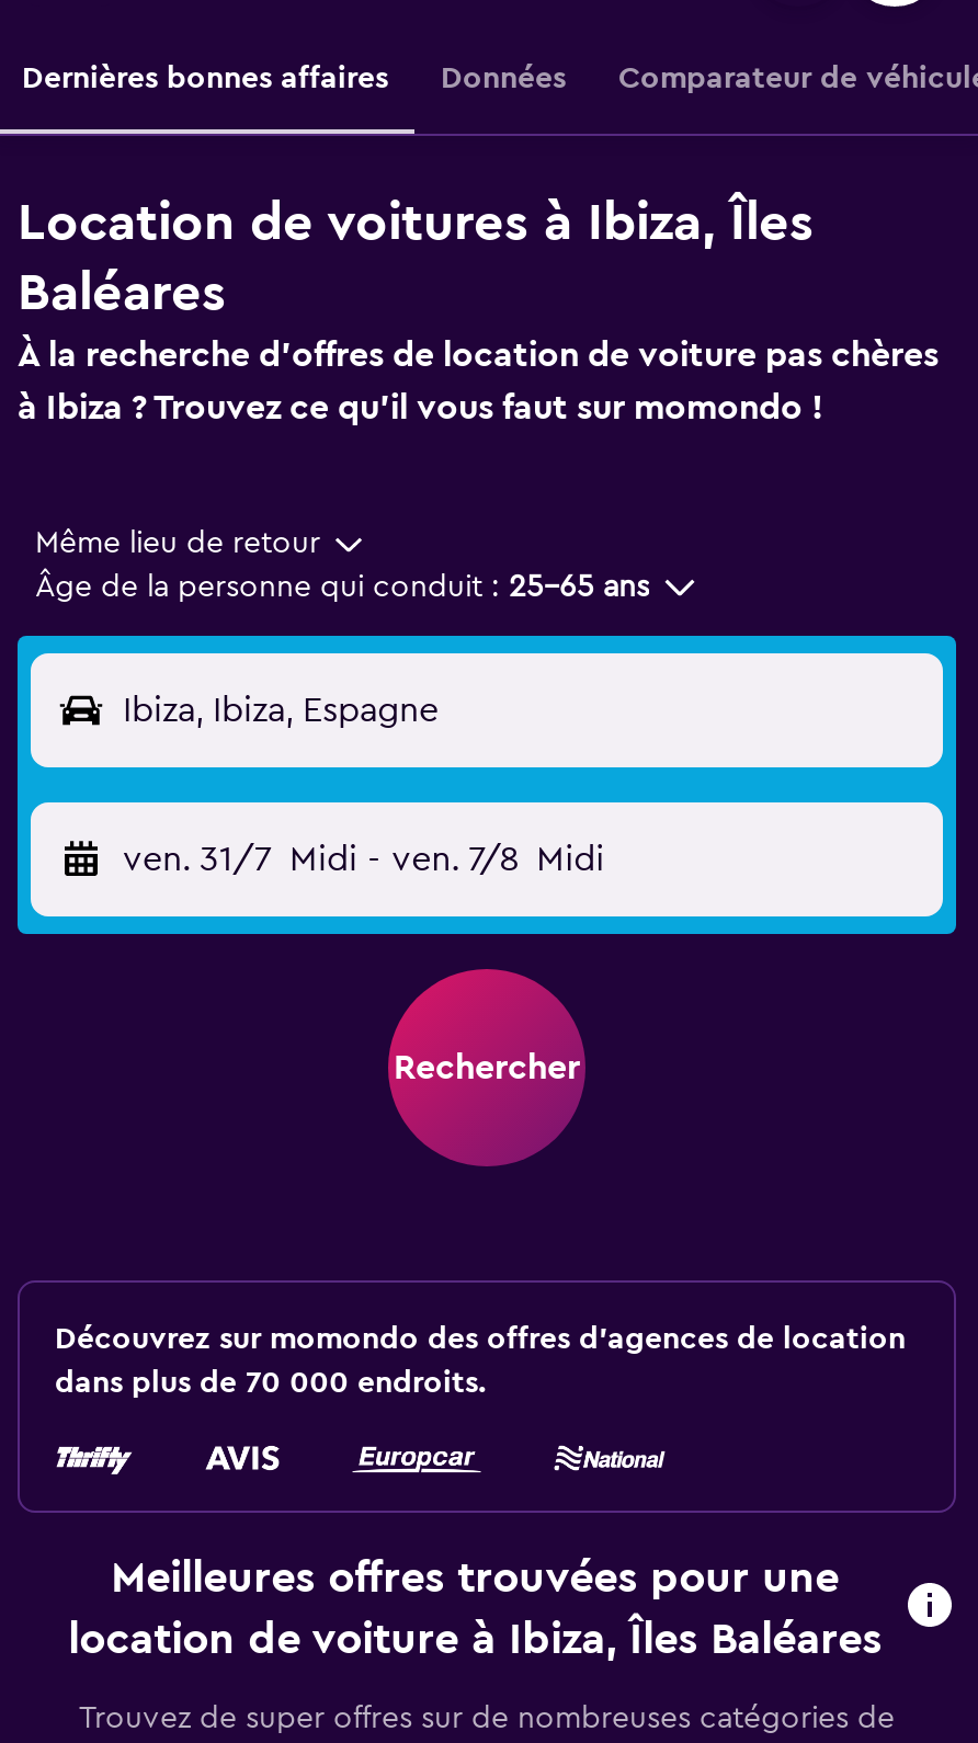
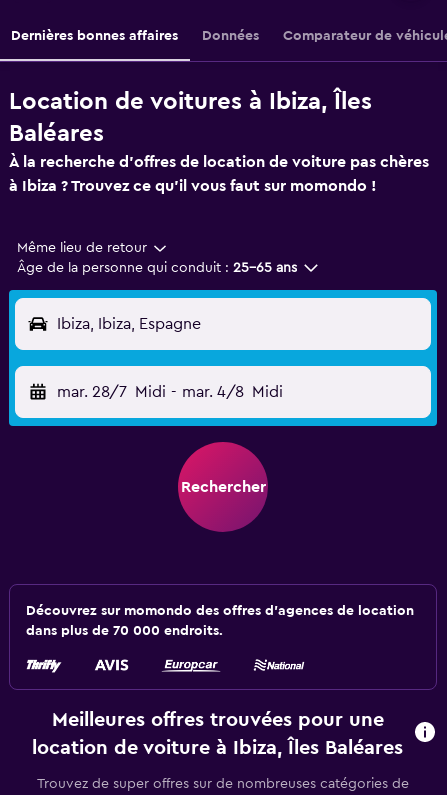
- ven. 31/7 Midi - ven. 7/8 Midi
+ mar. 28/7 Midi - mar. 4/8 Midi
